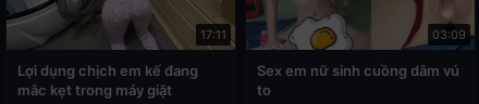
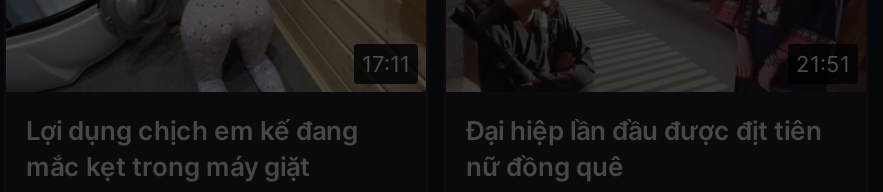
- 03:09
+ 21:51

- Sex em nữ sinh cuồng dâm vú
- to
+ Đại hiệp lần đầu được địt tiên
+ nữ đồng quê
